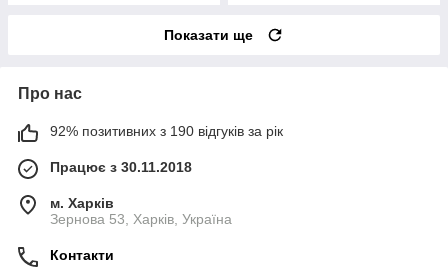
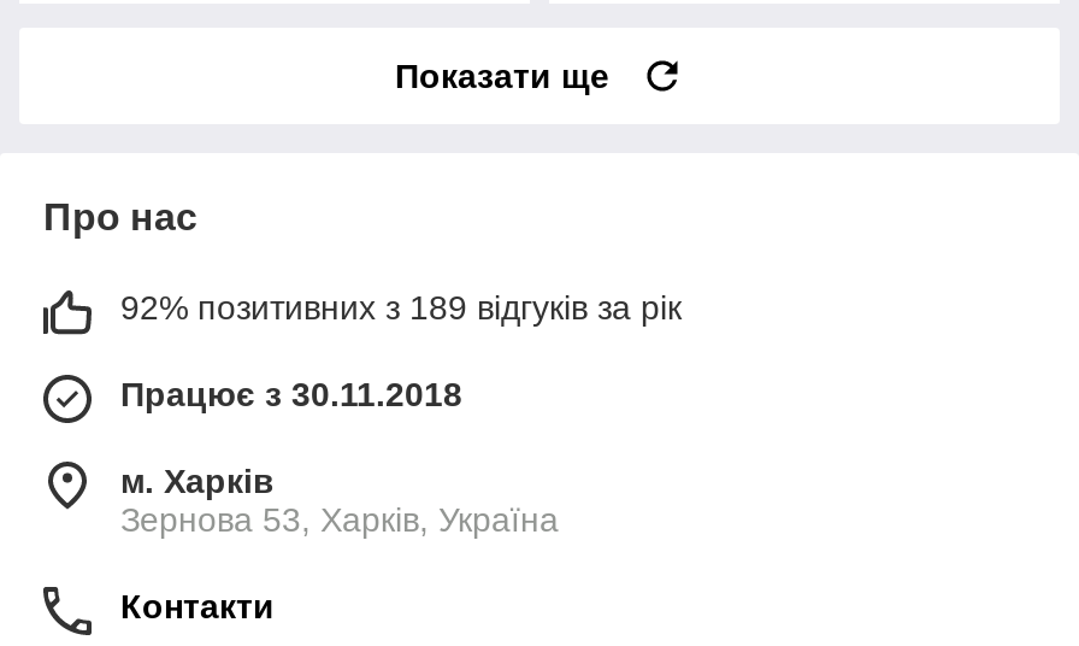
- 92% позитивних з 190 відгуків за рік
+ 92% позитивних з 189 відгуків за рік
